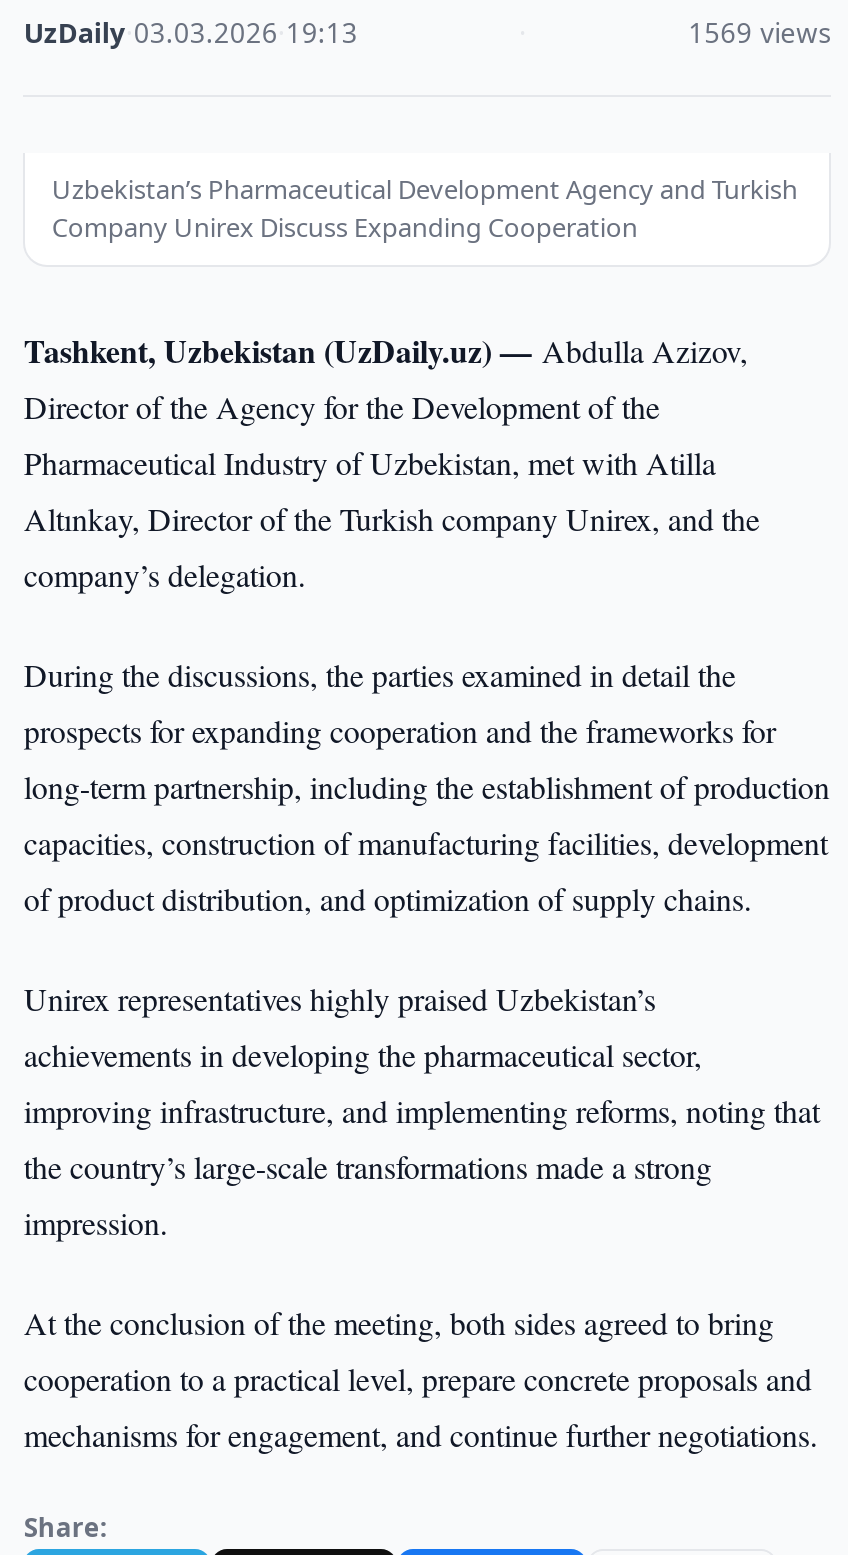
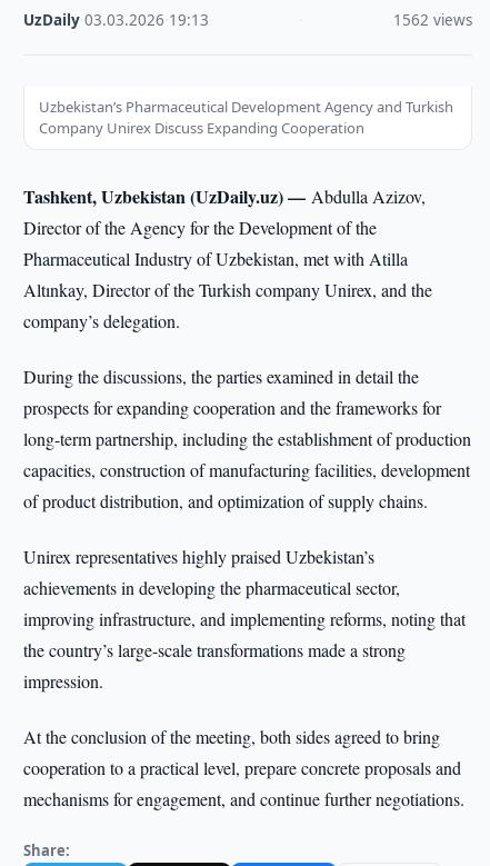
- 1569 views
+ 1562 views
